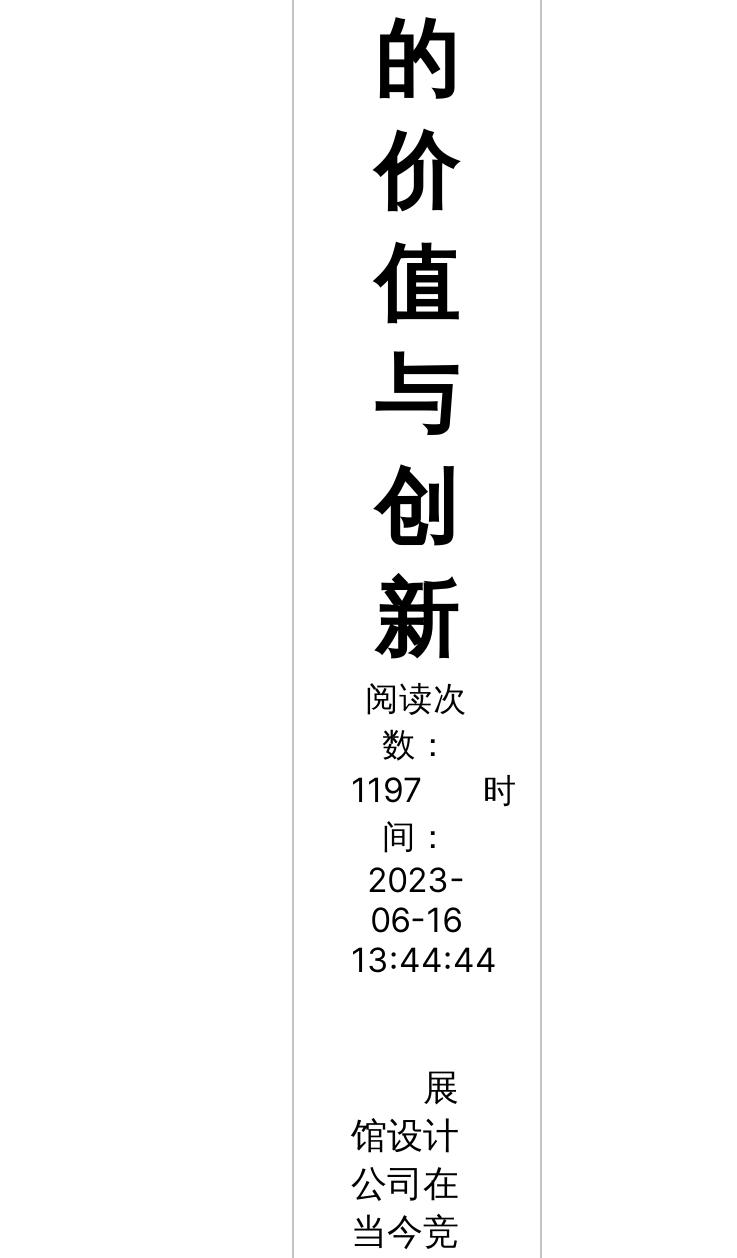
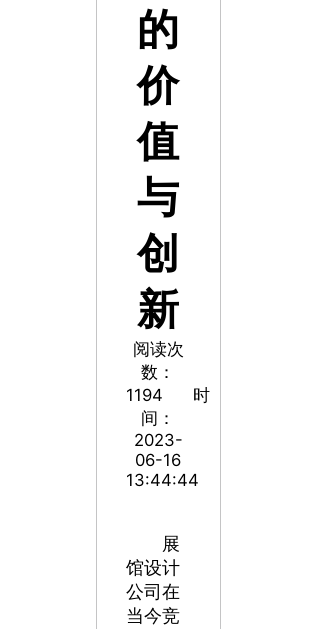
- 1197 时
+ 1194 时
